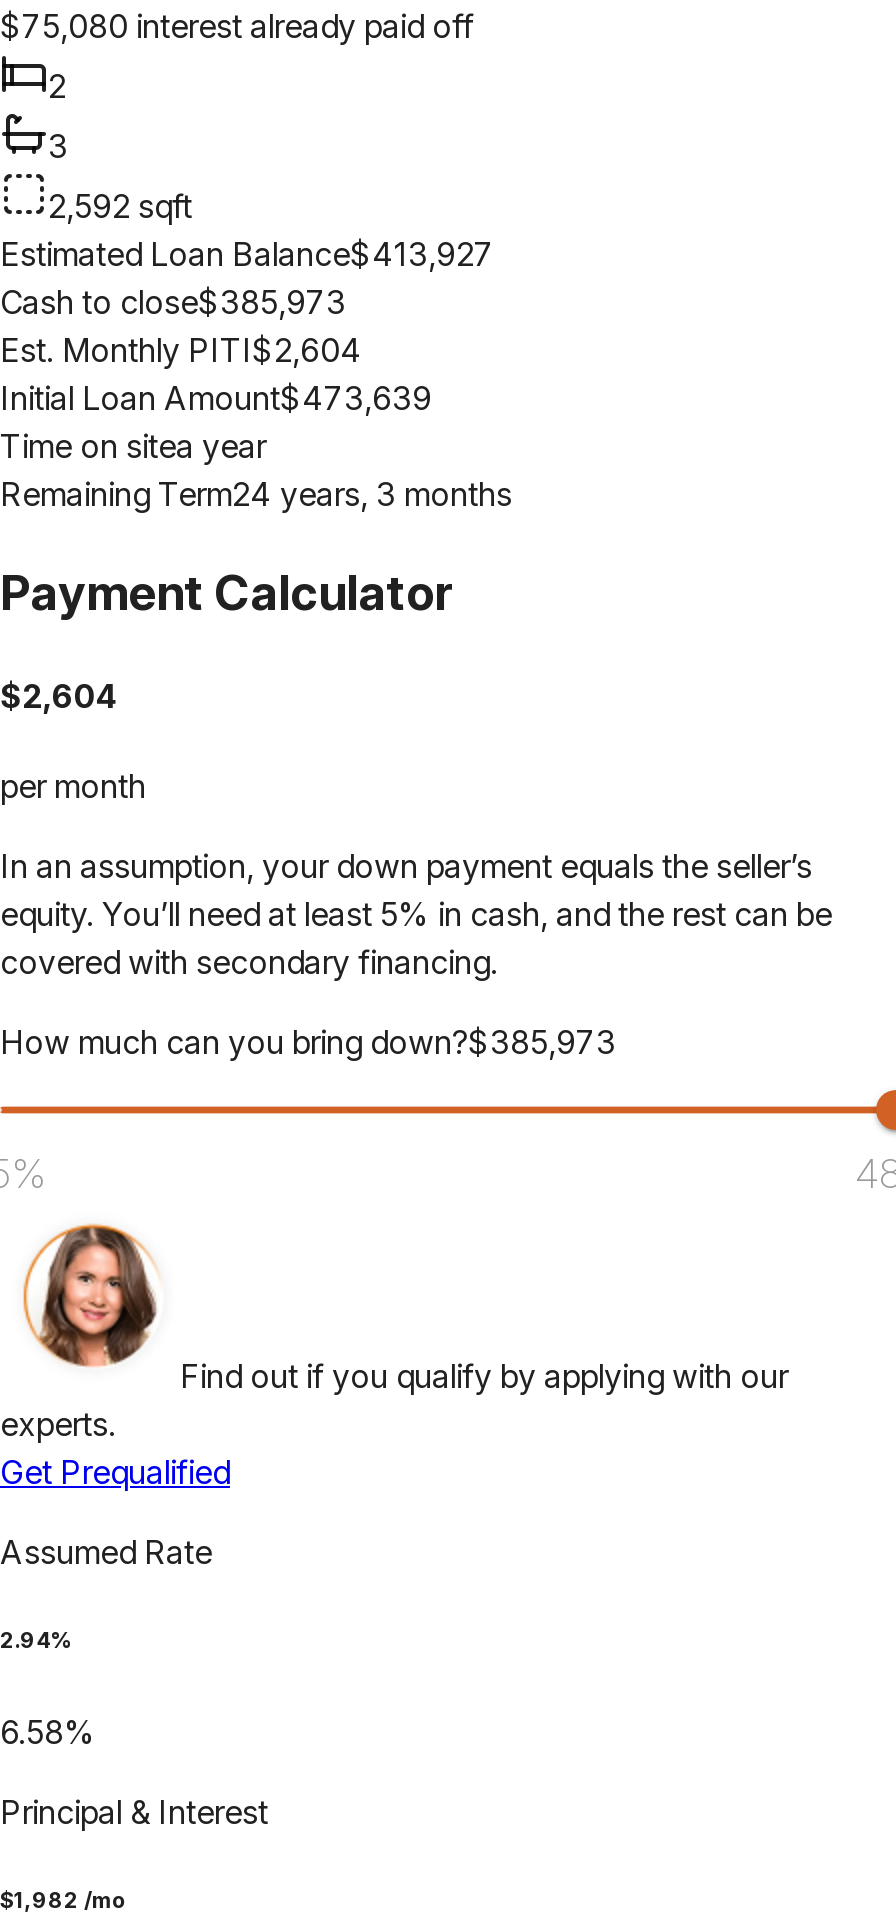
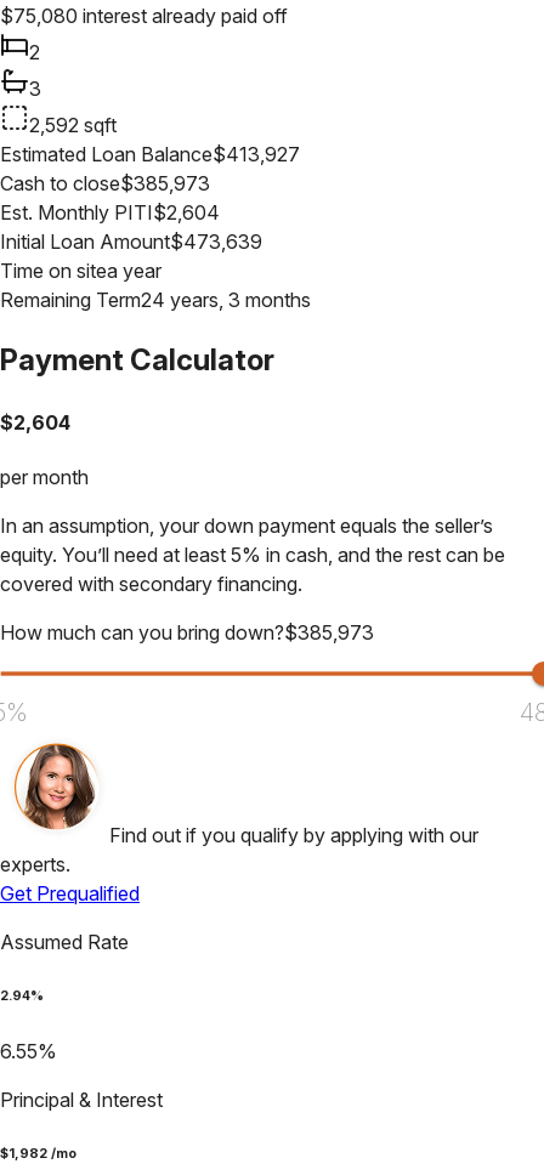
- 6.58%
+ 6.55%
